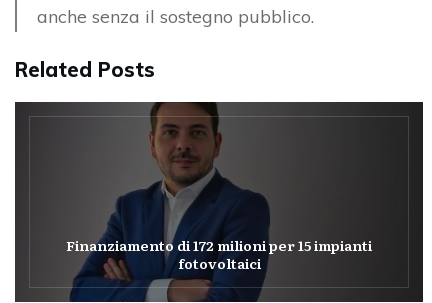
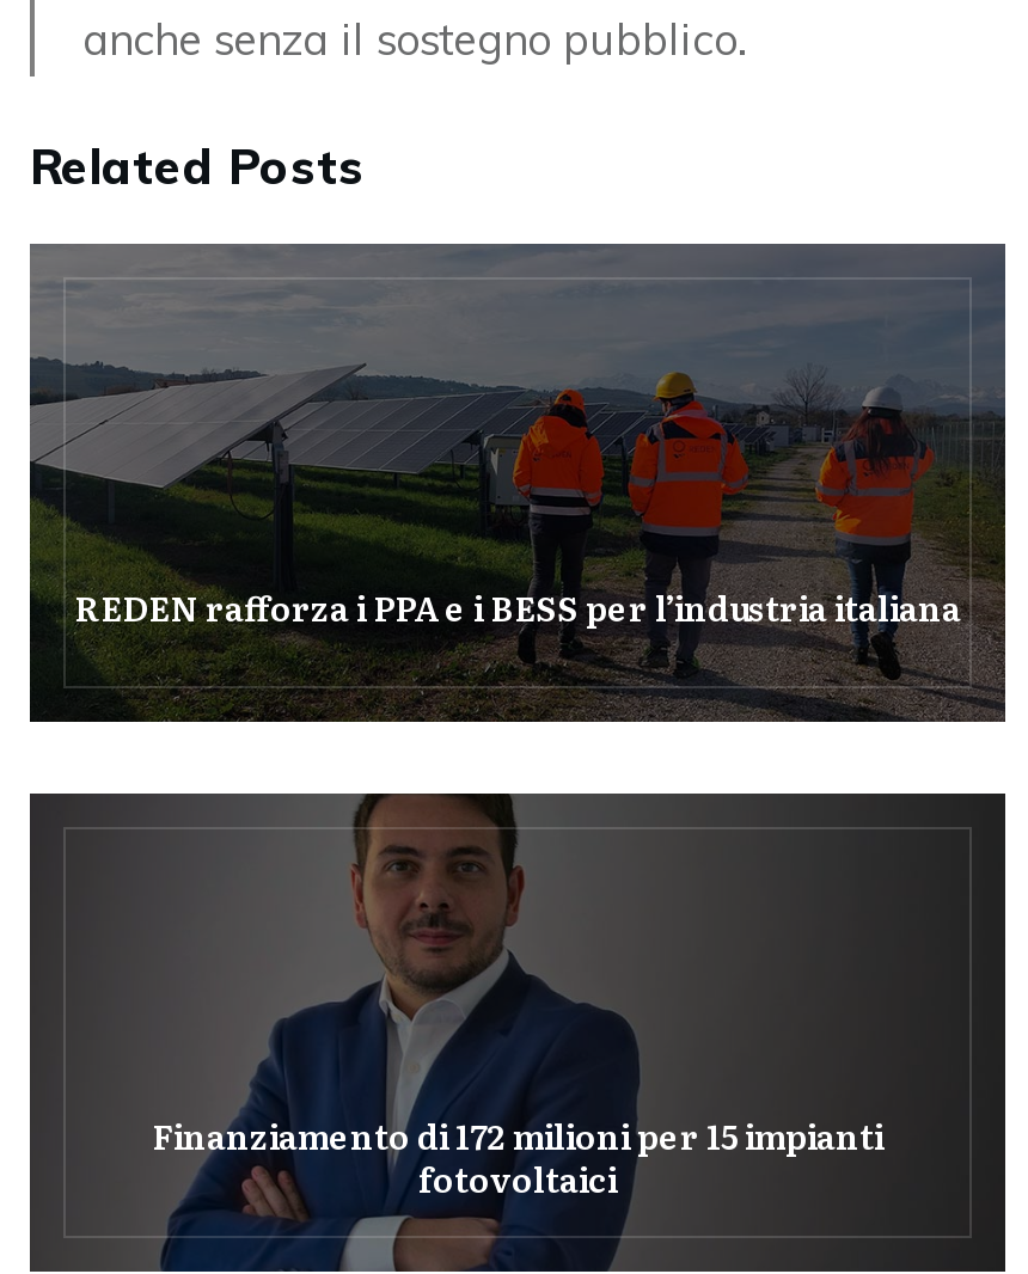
+ [image]
+ REDEN rafforza i PPA e i BESS per l’industria italiana
